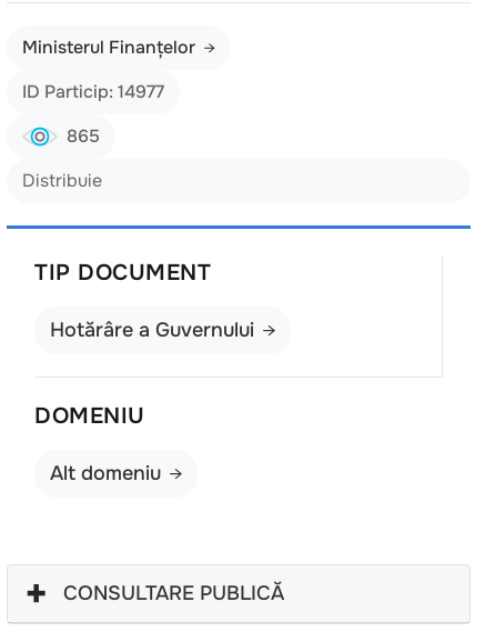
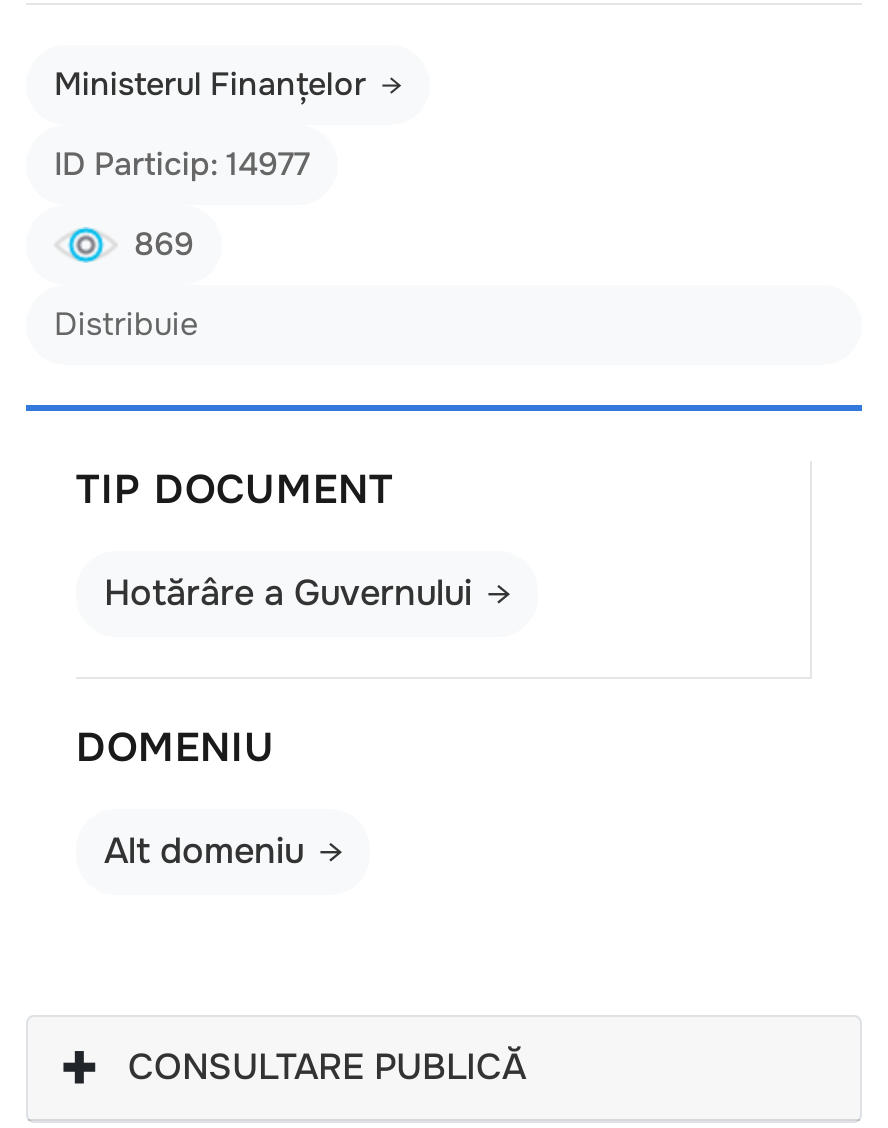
- 865
+ 869
